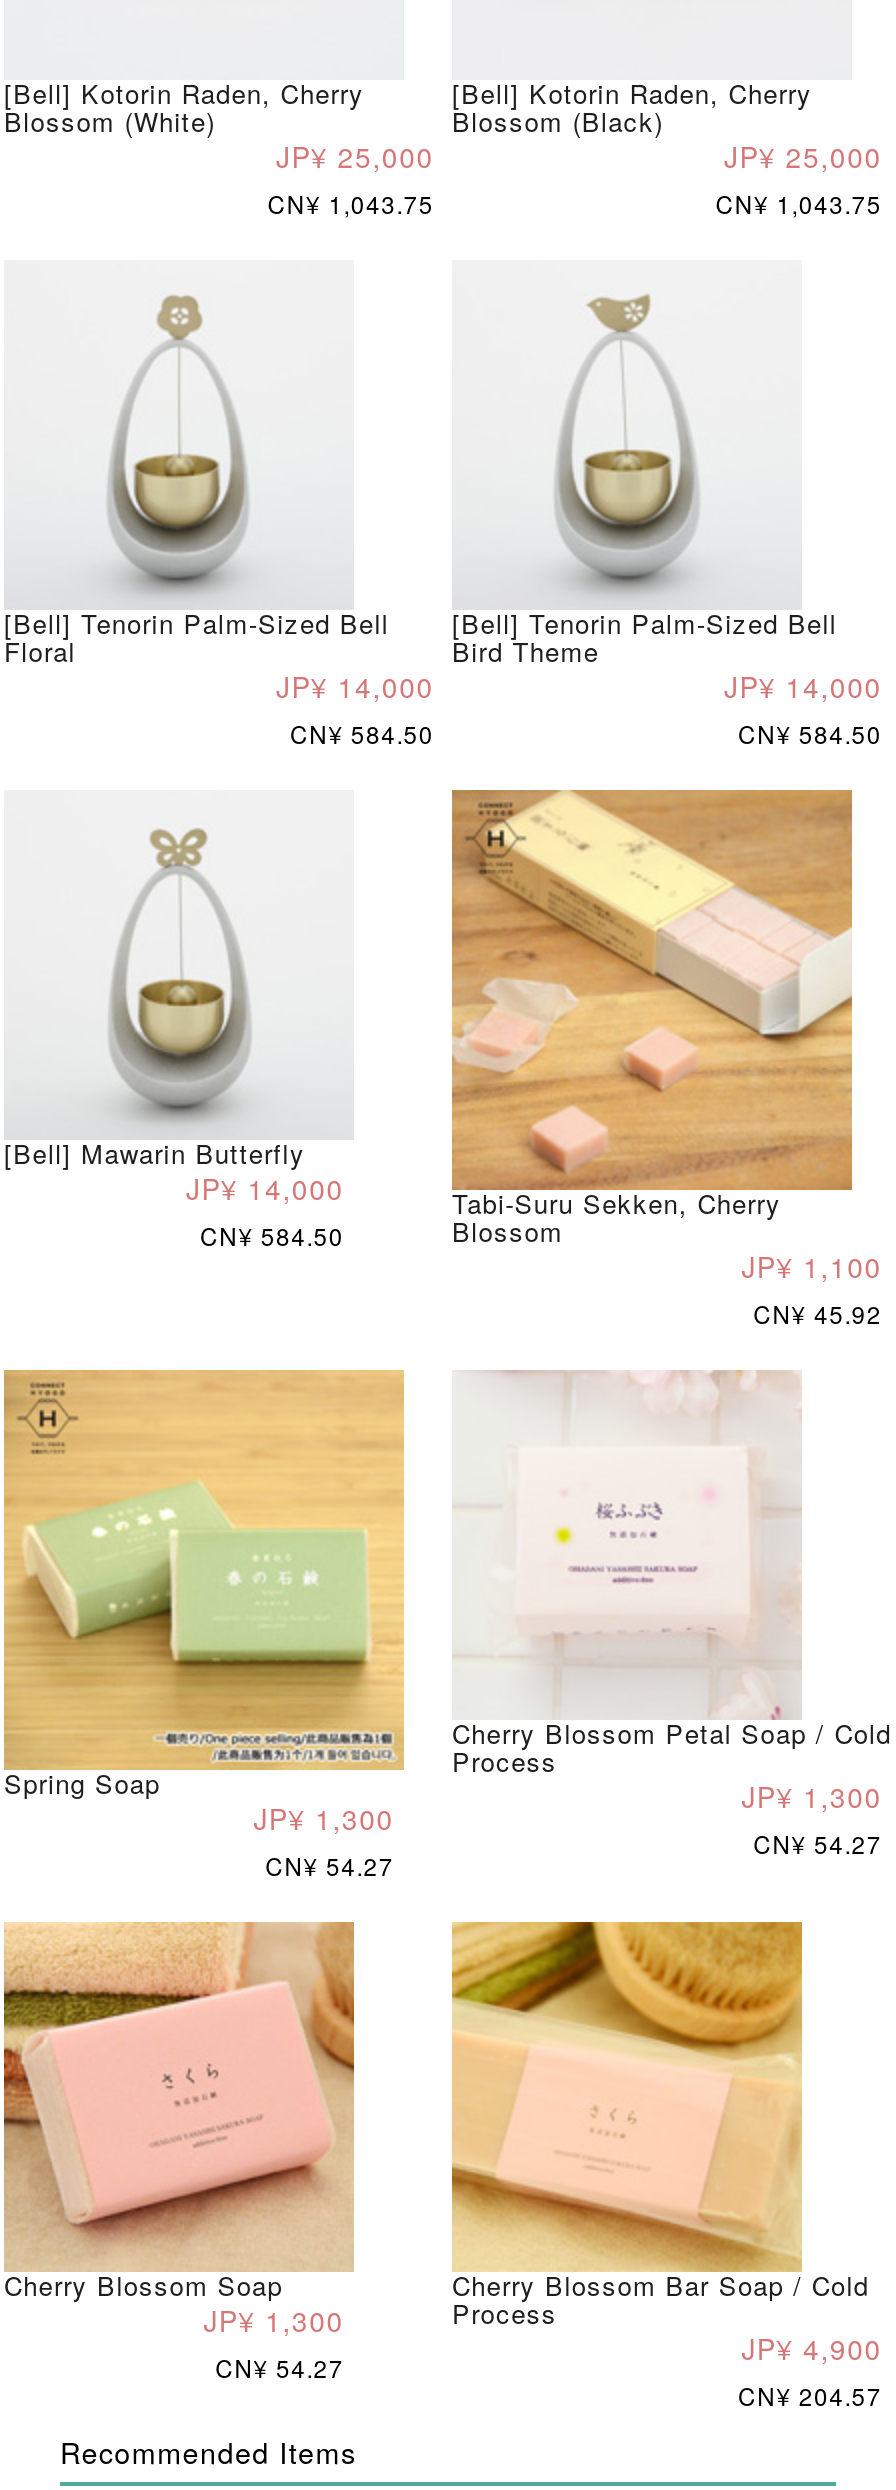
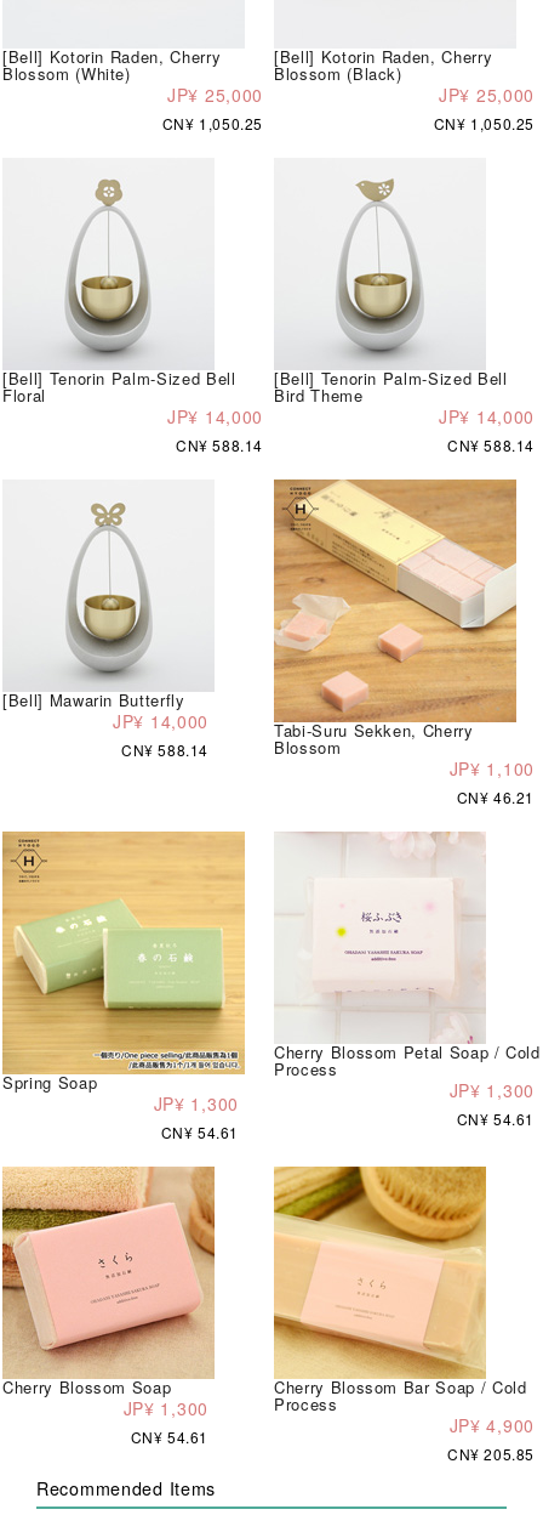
- CN¥ 1,043.75
+ CN¥ 1,050.25

- CN¥ 1,043.75
+ CN¥ 1,050.25

- CN¥ 584.50
+ CN¥ 588.14

- CN¥ 584.50
+ CN¥ 588.14

- CN¥ 584.50
+ CN¥ 588.14

- CN¥ 45.92
+ CN¥ 46.21

- CN¥ 54.27
+ CN¥ 54.61

- CN¥ 54.27
+ CN¥ 54.61

- CN¥ 54.27
+ CN¥ 54.61

- CN¥ 204.57
+ CN¥ 205.85
